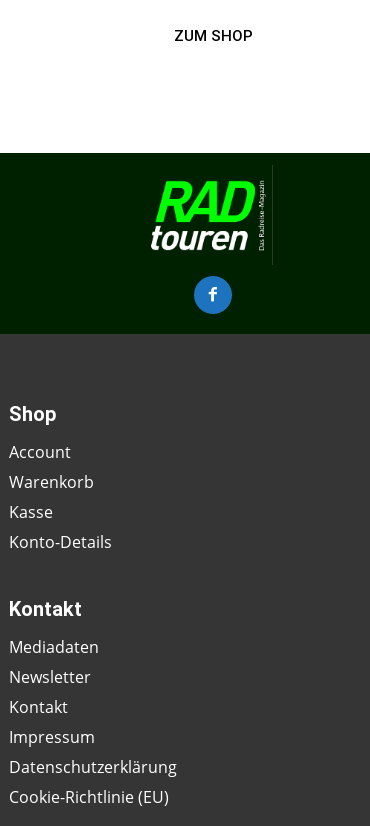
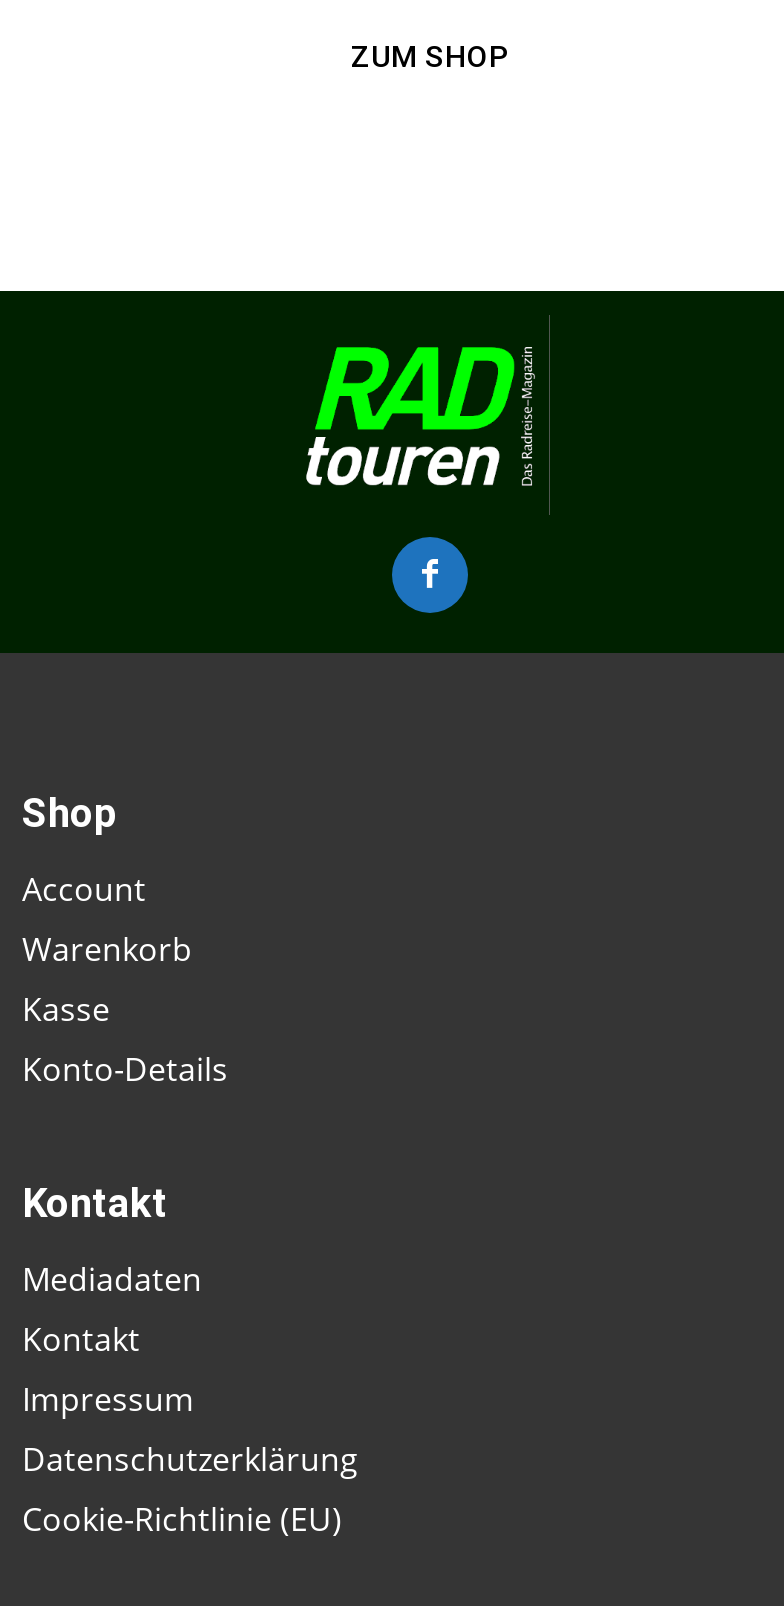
- Newsletter
